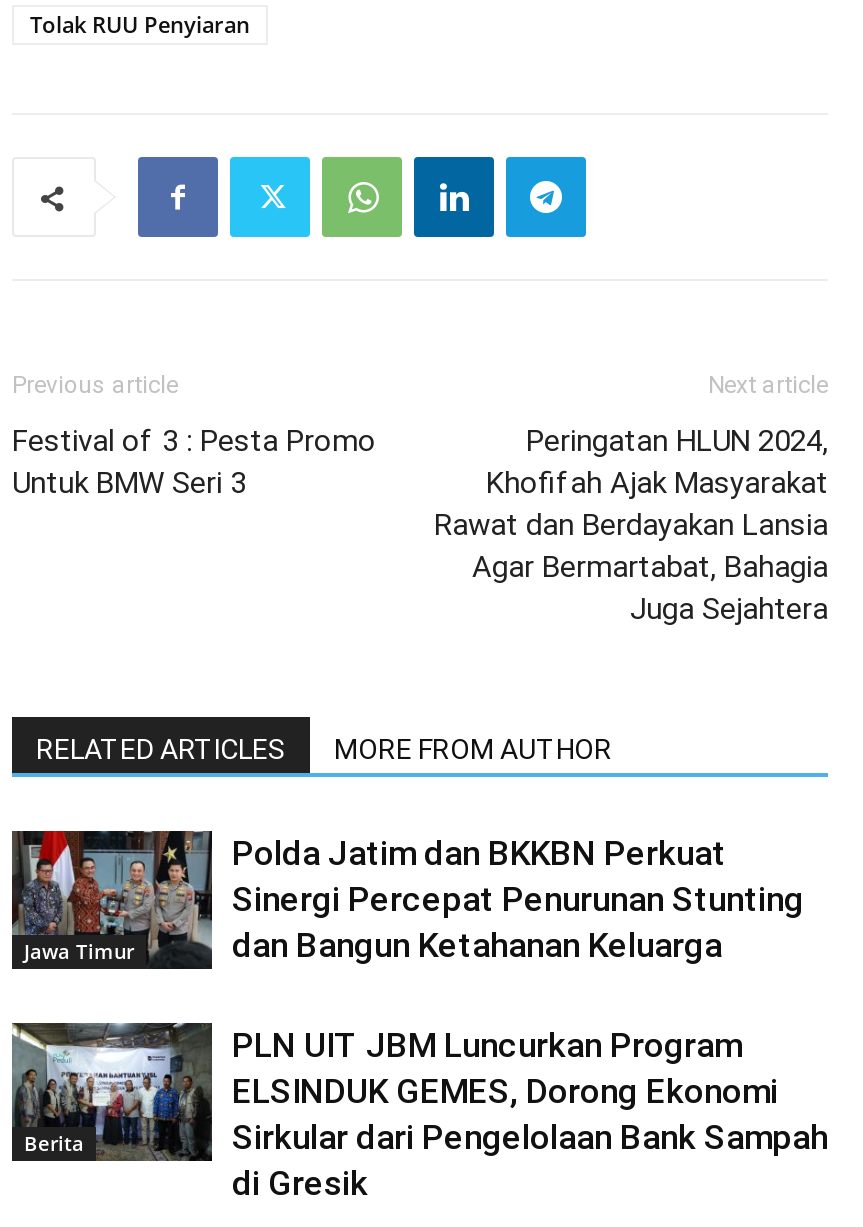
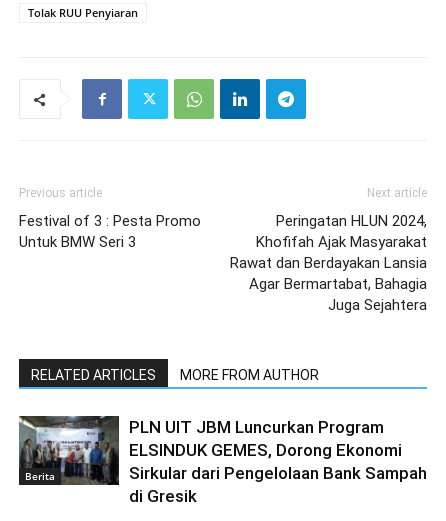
- [image]
- Jawa Timur

- Polda Jatim dan BKKBN Perkuat
- Sinergi Percepat Penurunan Stunting
- dan Bangun Ketahanan Keluarga
